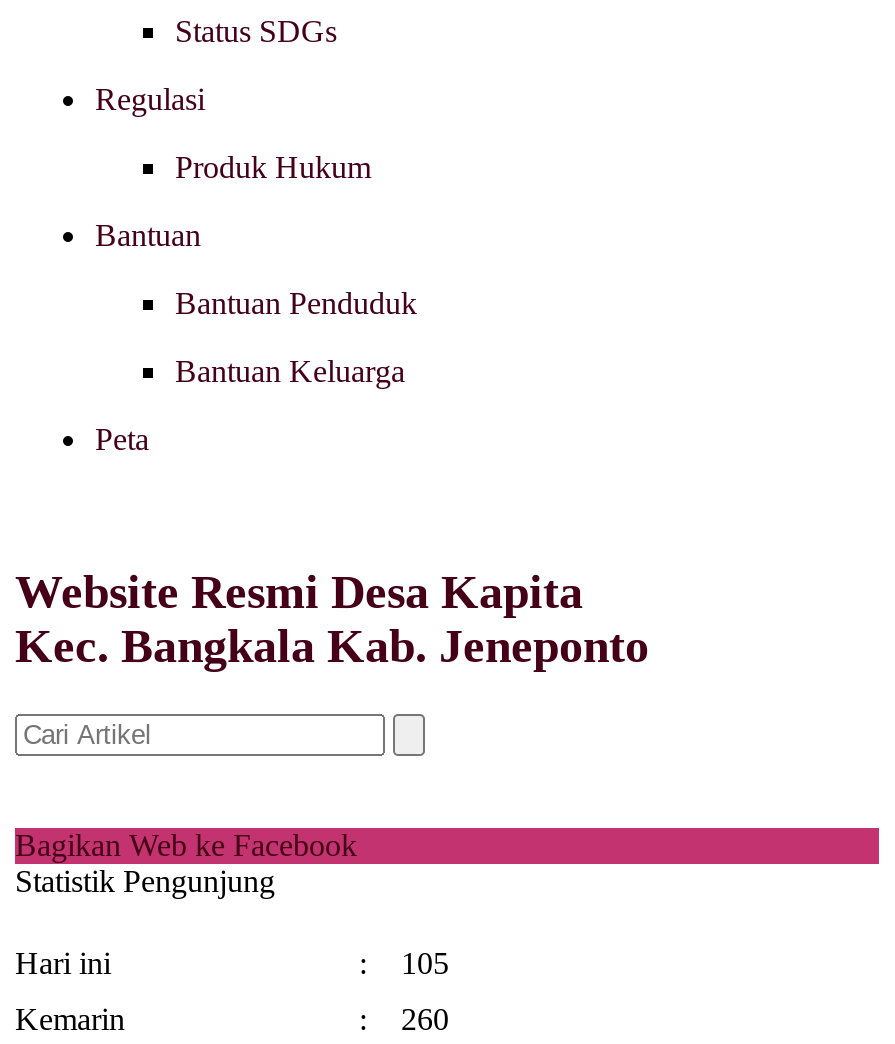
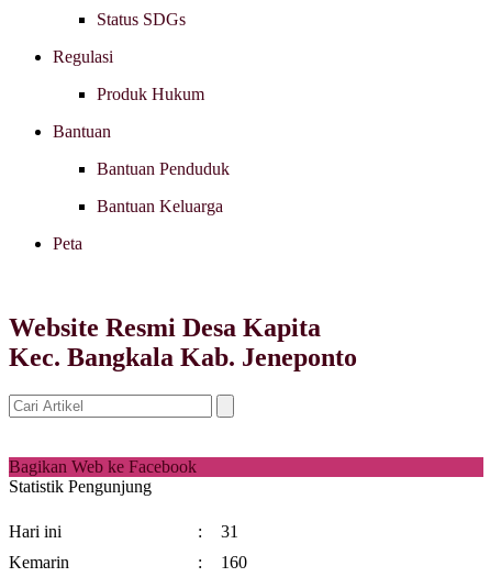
- 105
+ 31

- 260
+ 160
